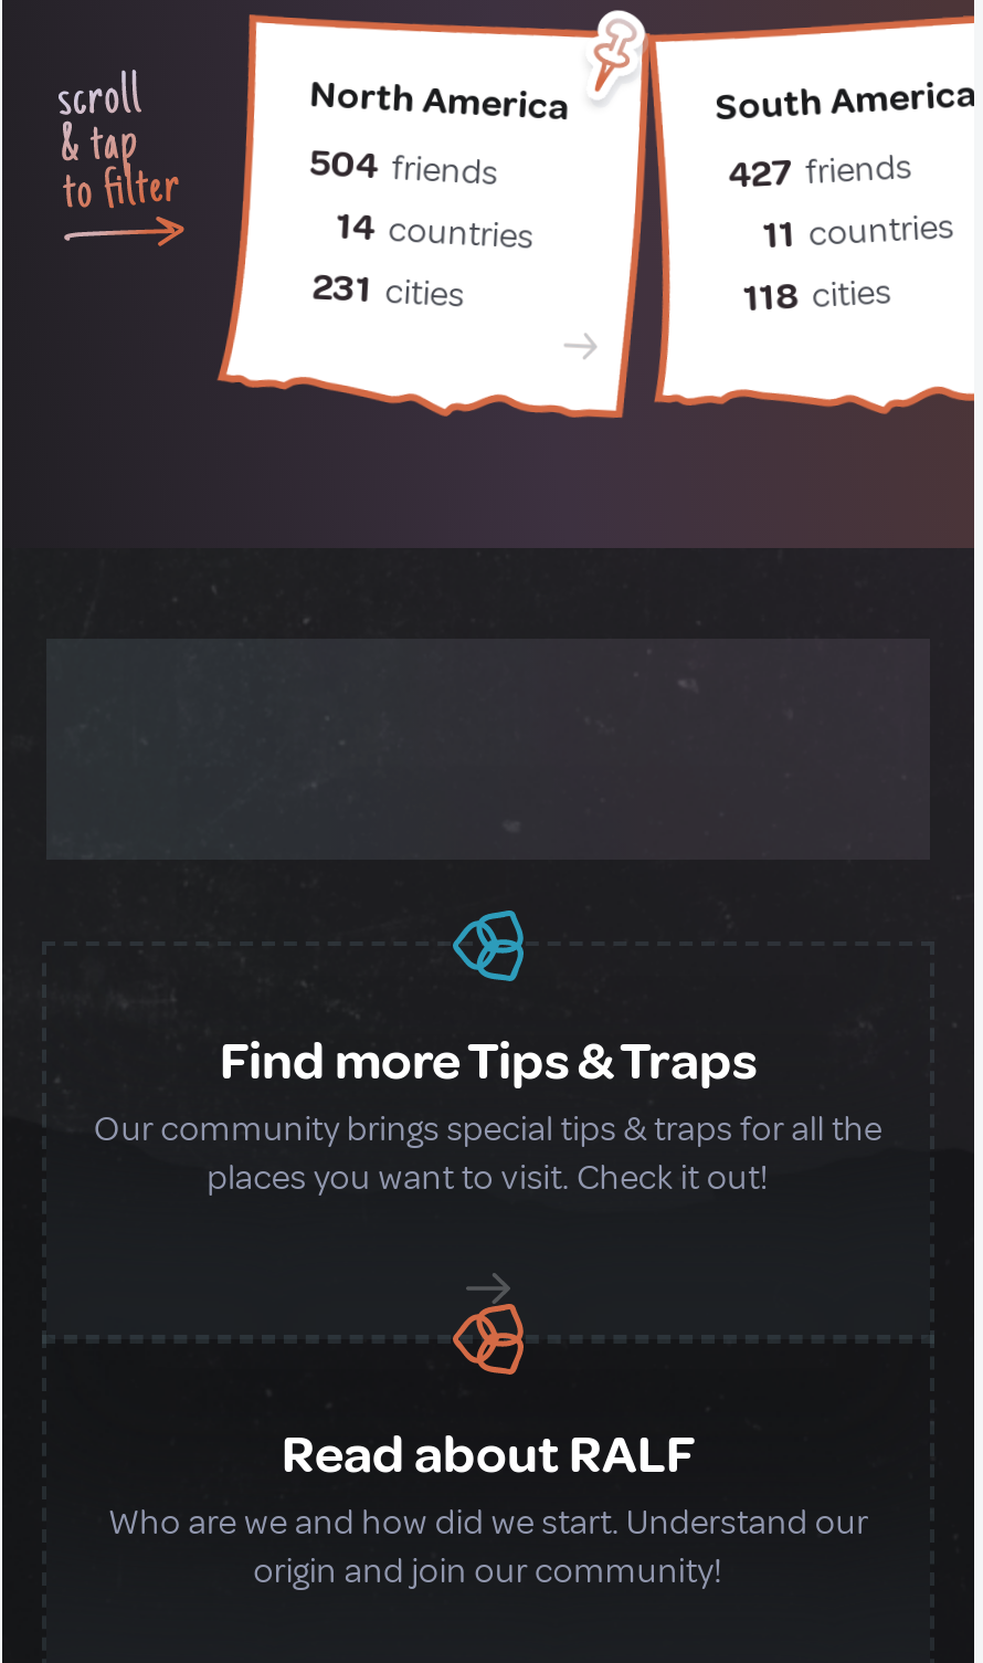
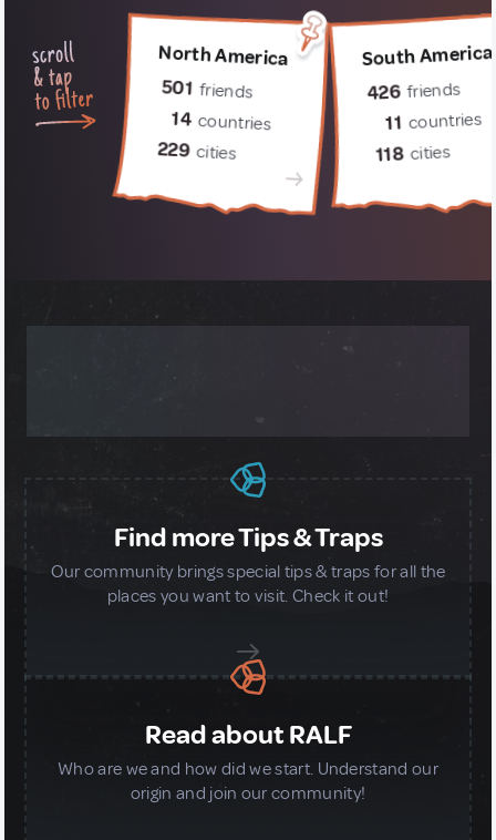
- 504 friends
+ 501 friends

- 427 friends
+ 426 friends

- 231 cities
+ 229 cities
